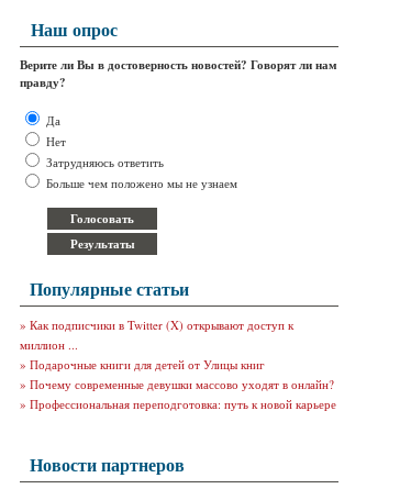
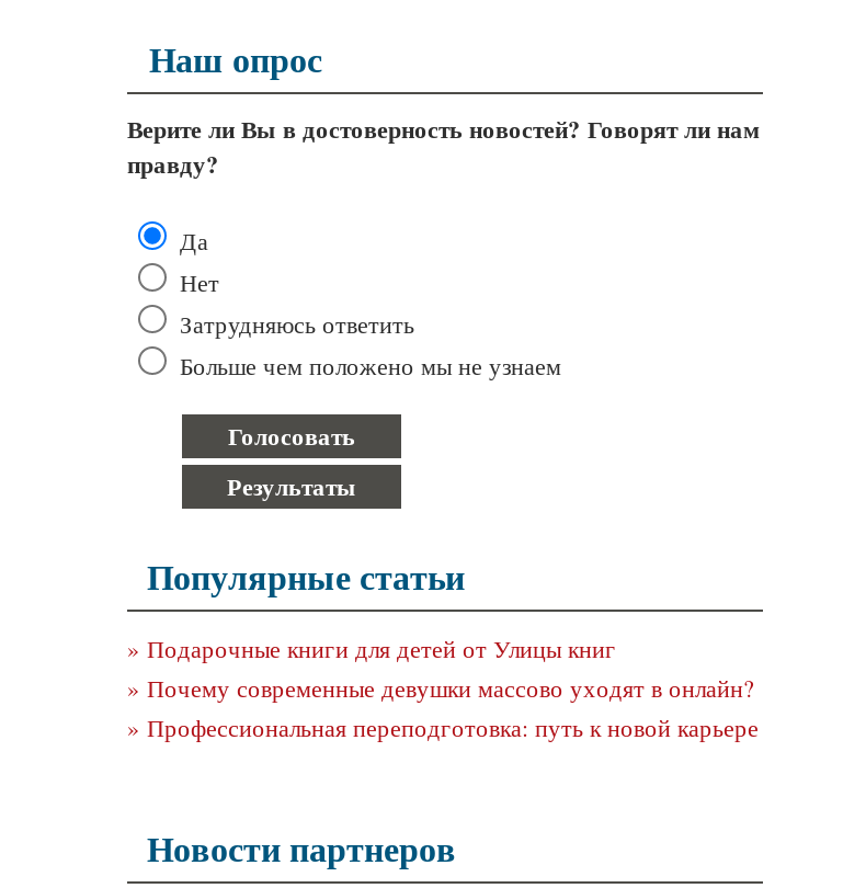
- » Как подписчики в Twitter (X) открывают доступ к
- миллион ...
